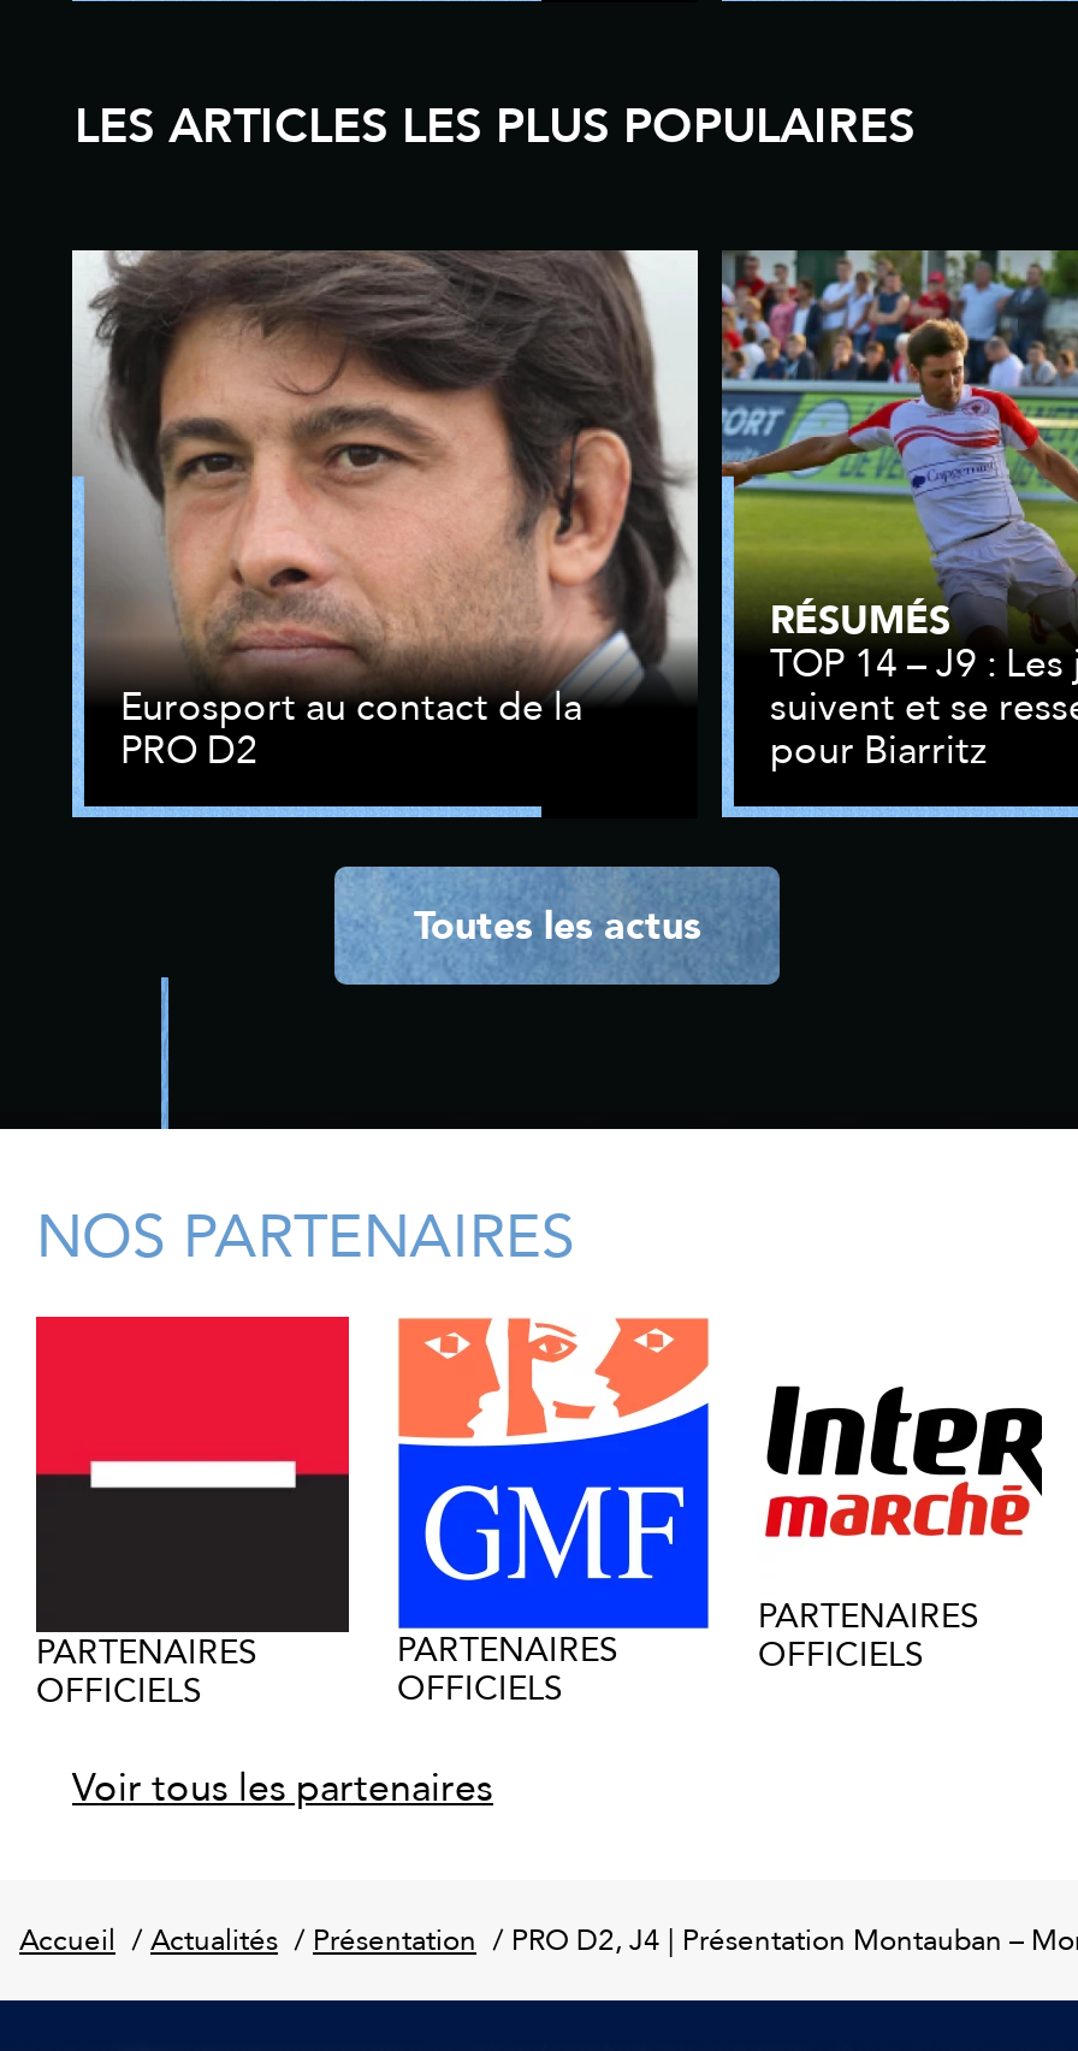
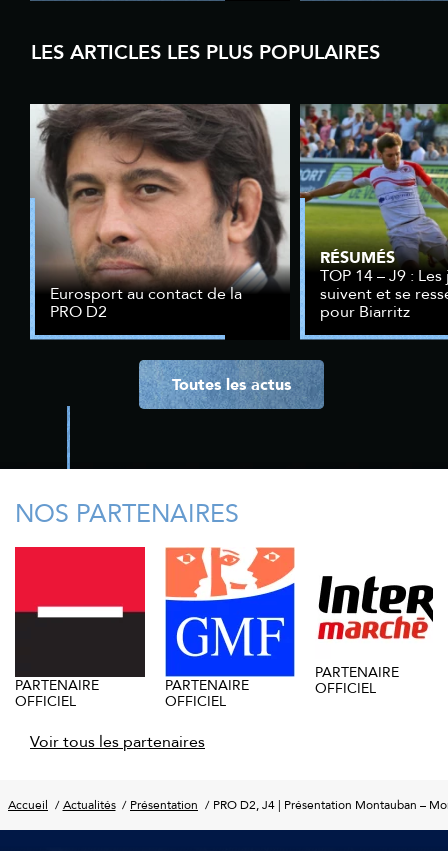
- PARTENAIRES
- OFFICIELS
+ PARTENAIRE
+ OFFICIEL

- PARTENAIRES
- OFFICIELS
+ PARTENAIRE
+ OFFICIEL

- PARTENAIRES
- OFFICIELS
+ PARTENAIRE
+ OFFICIEL
